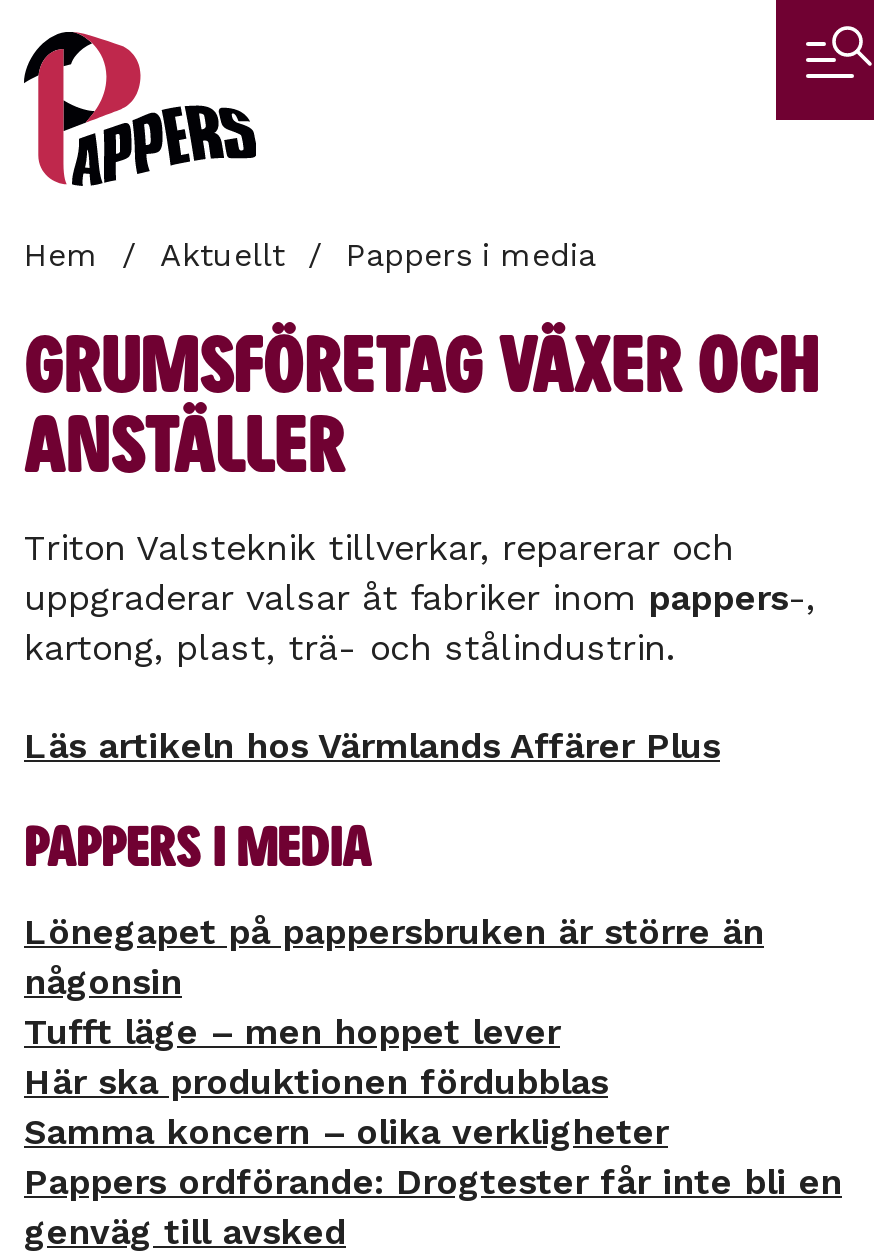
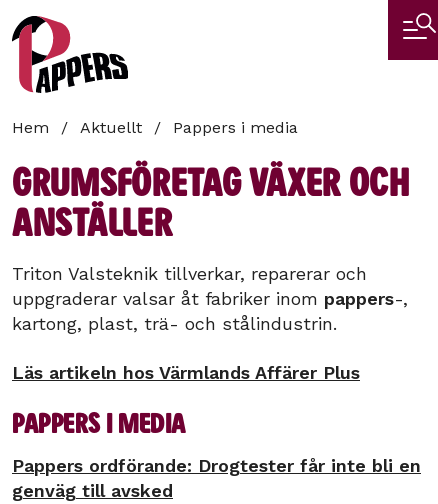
- Lönegapet på pappersbruken är större än
- någonsin
- Tufft läge – men hoppet lever
- Här ska produktionen fördubblas
- Samma koncern – olika verkligheter
